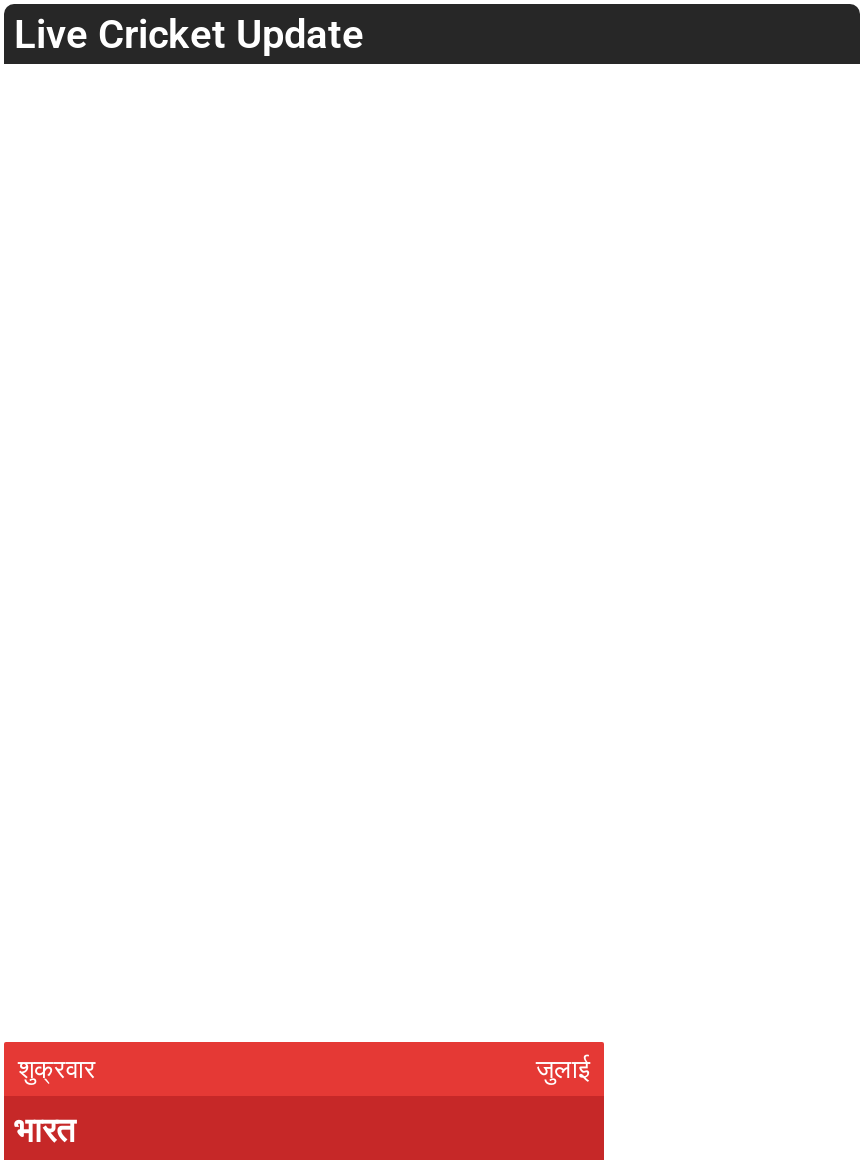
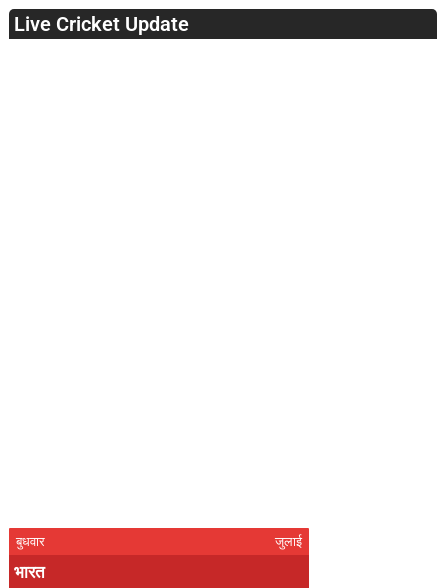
- शुक्रवार
+ बुधवार
